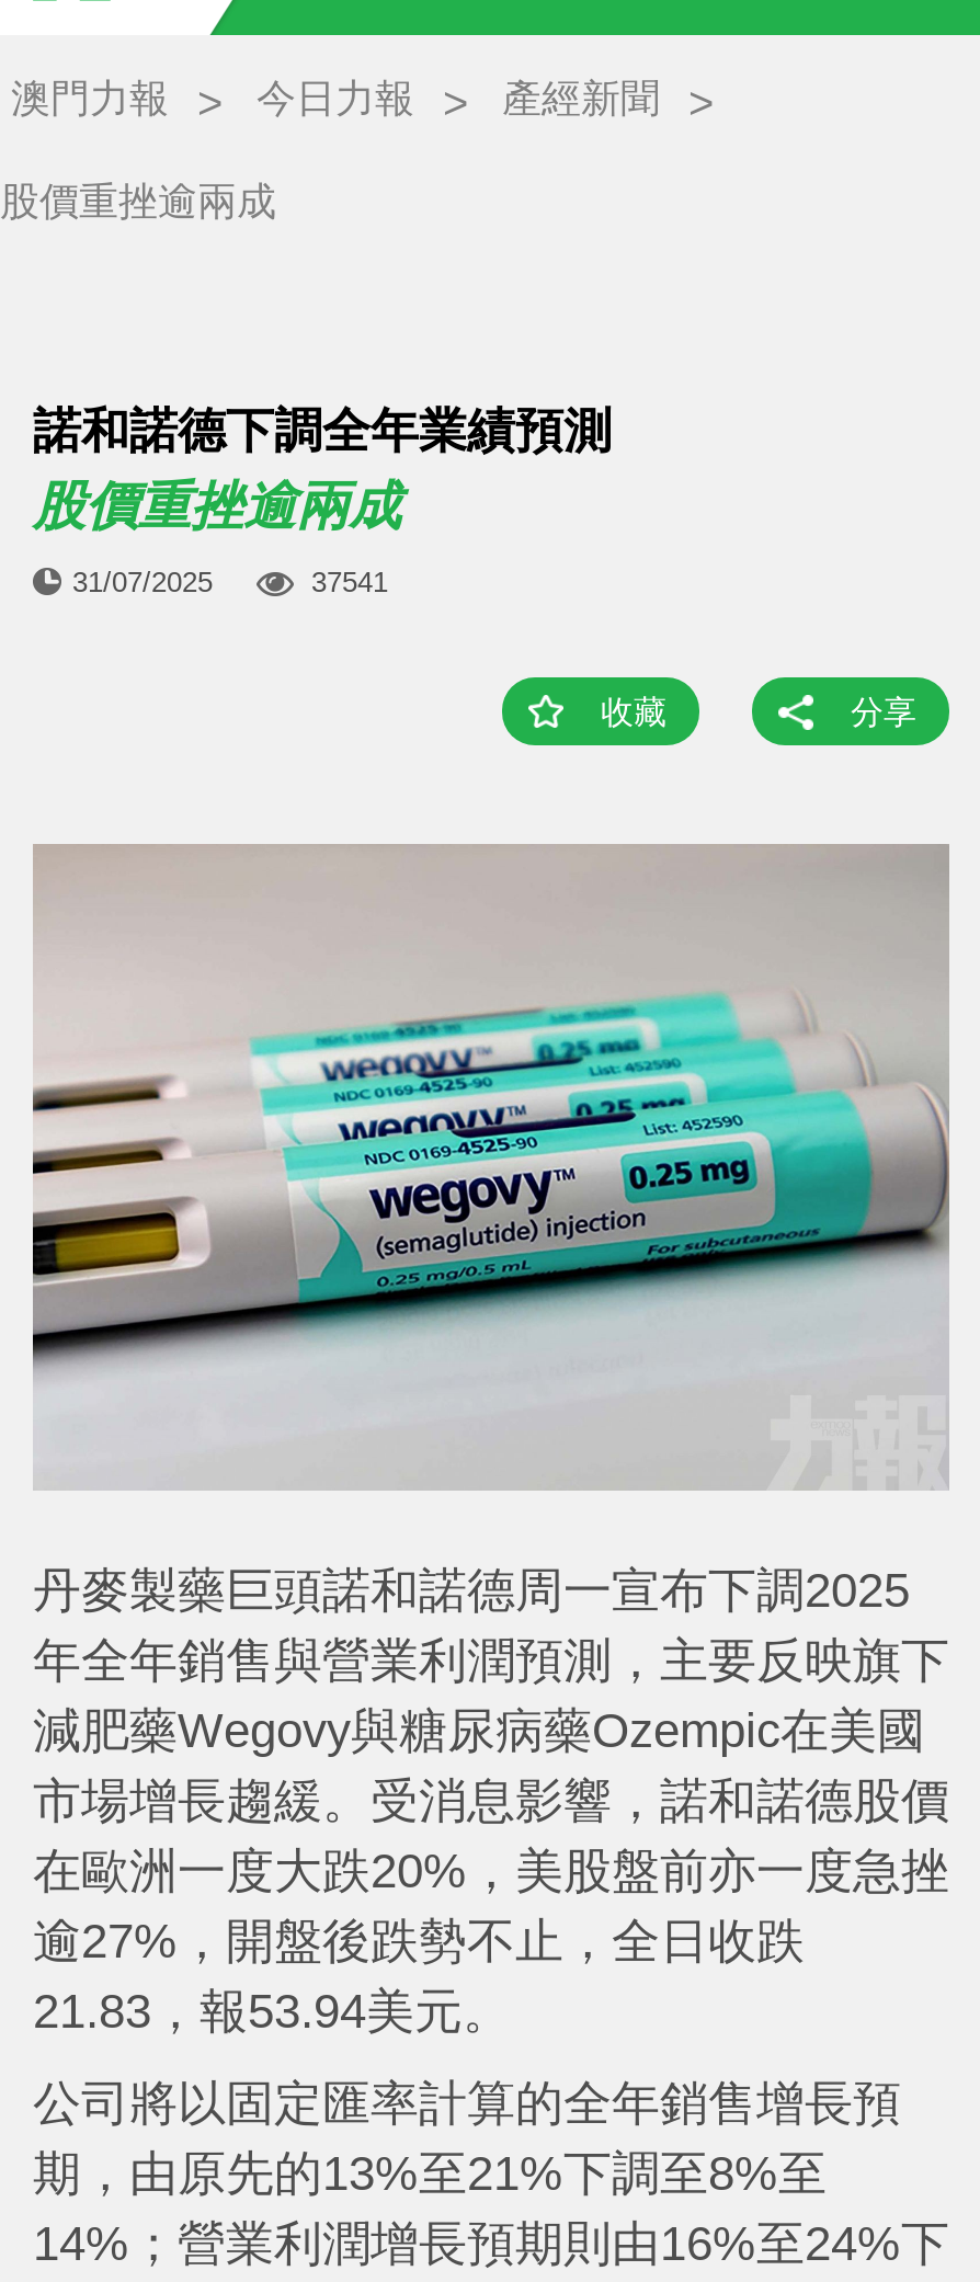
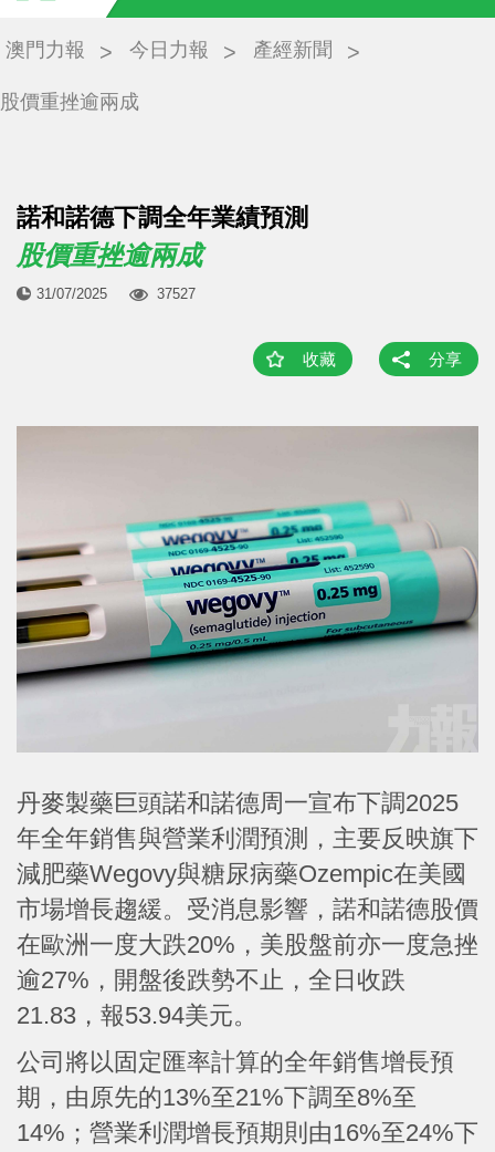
- 37541
+ 37527
